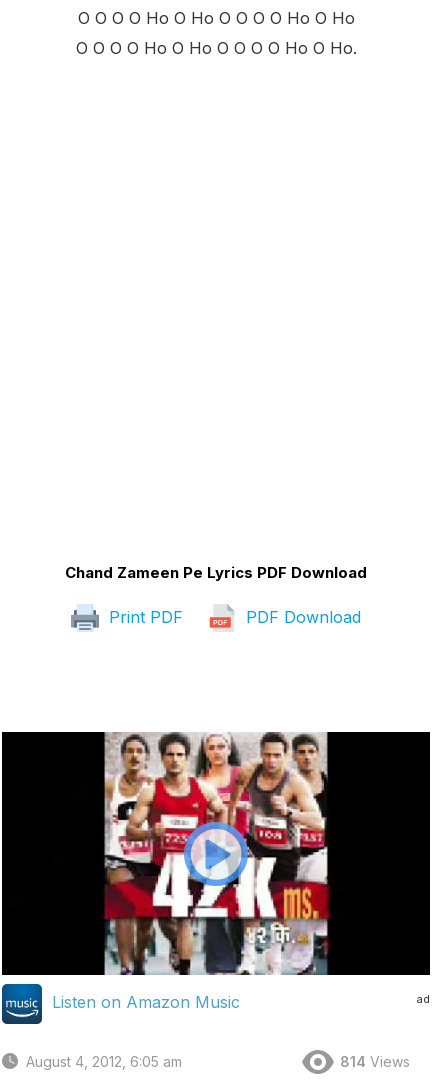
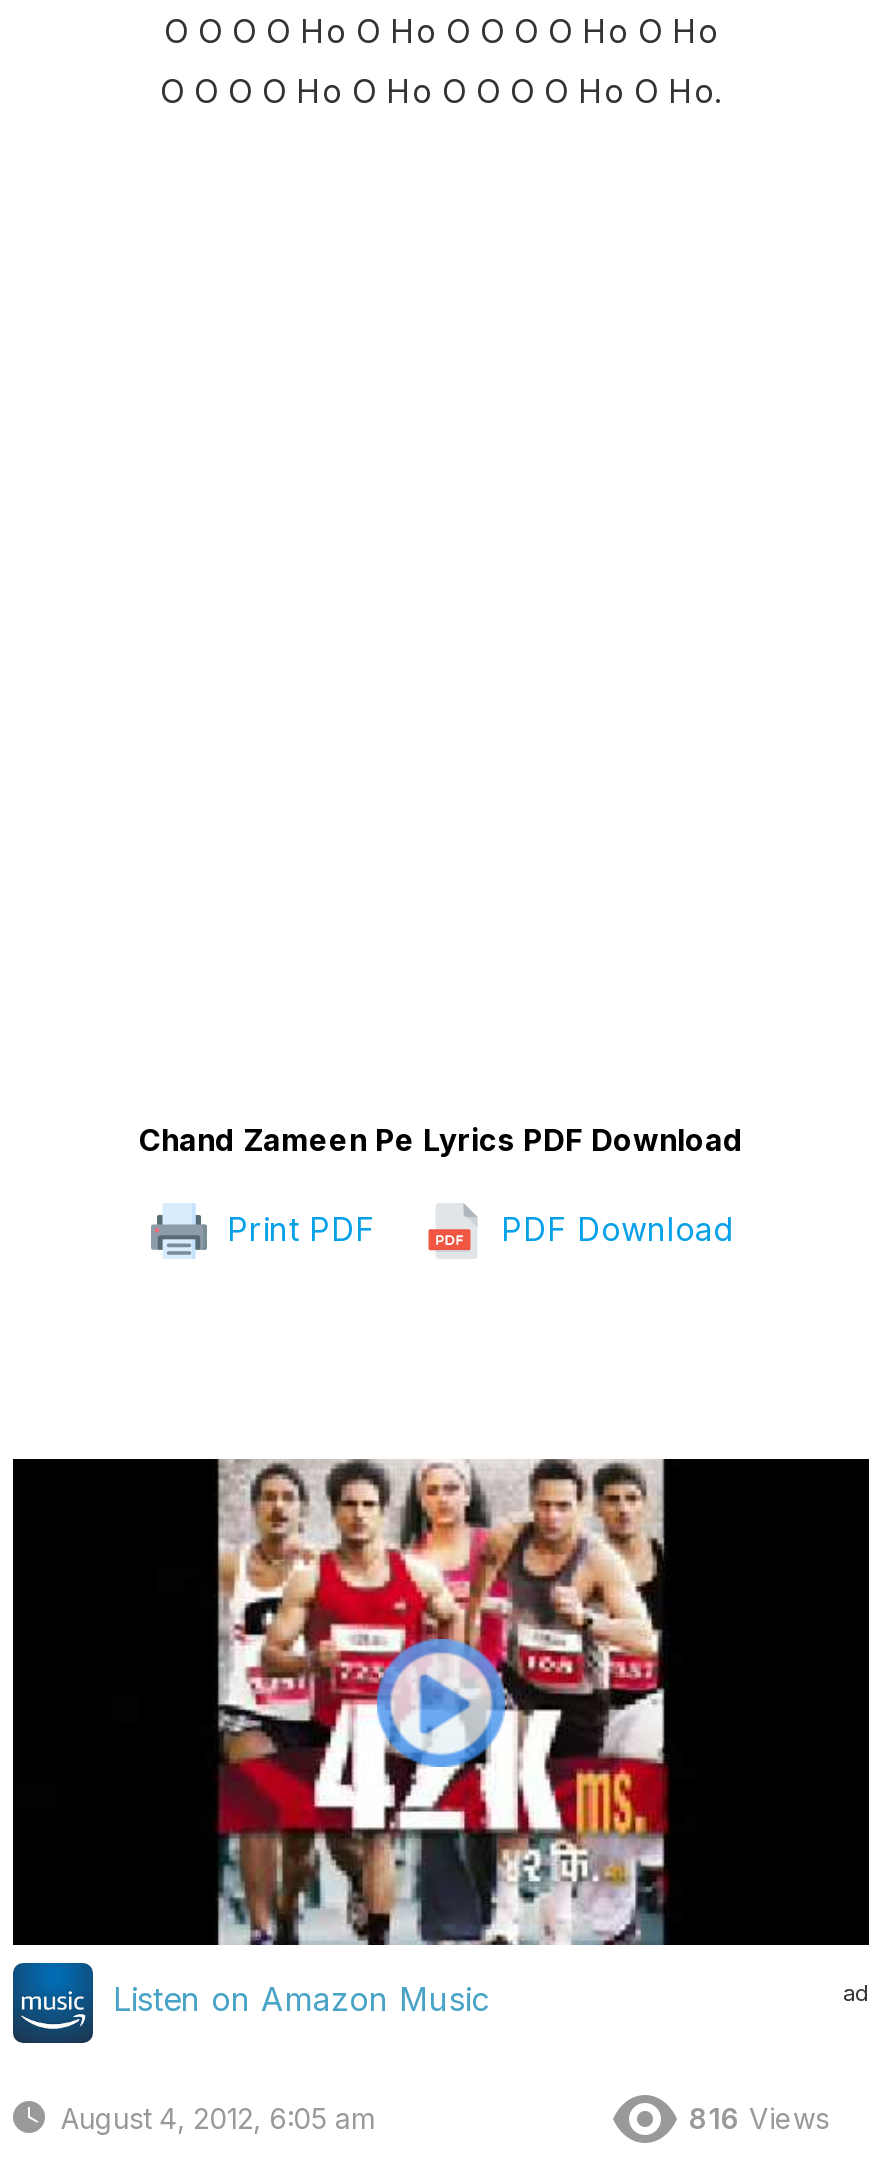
- 814 Views
+ 816 Views
